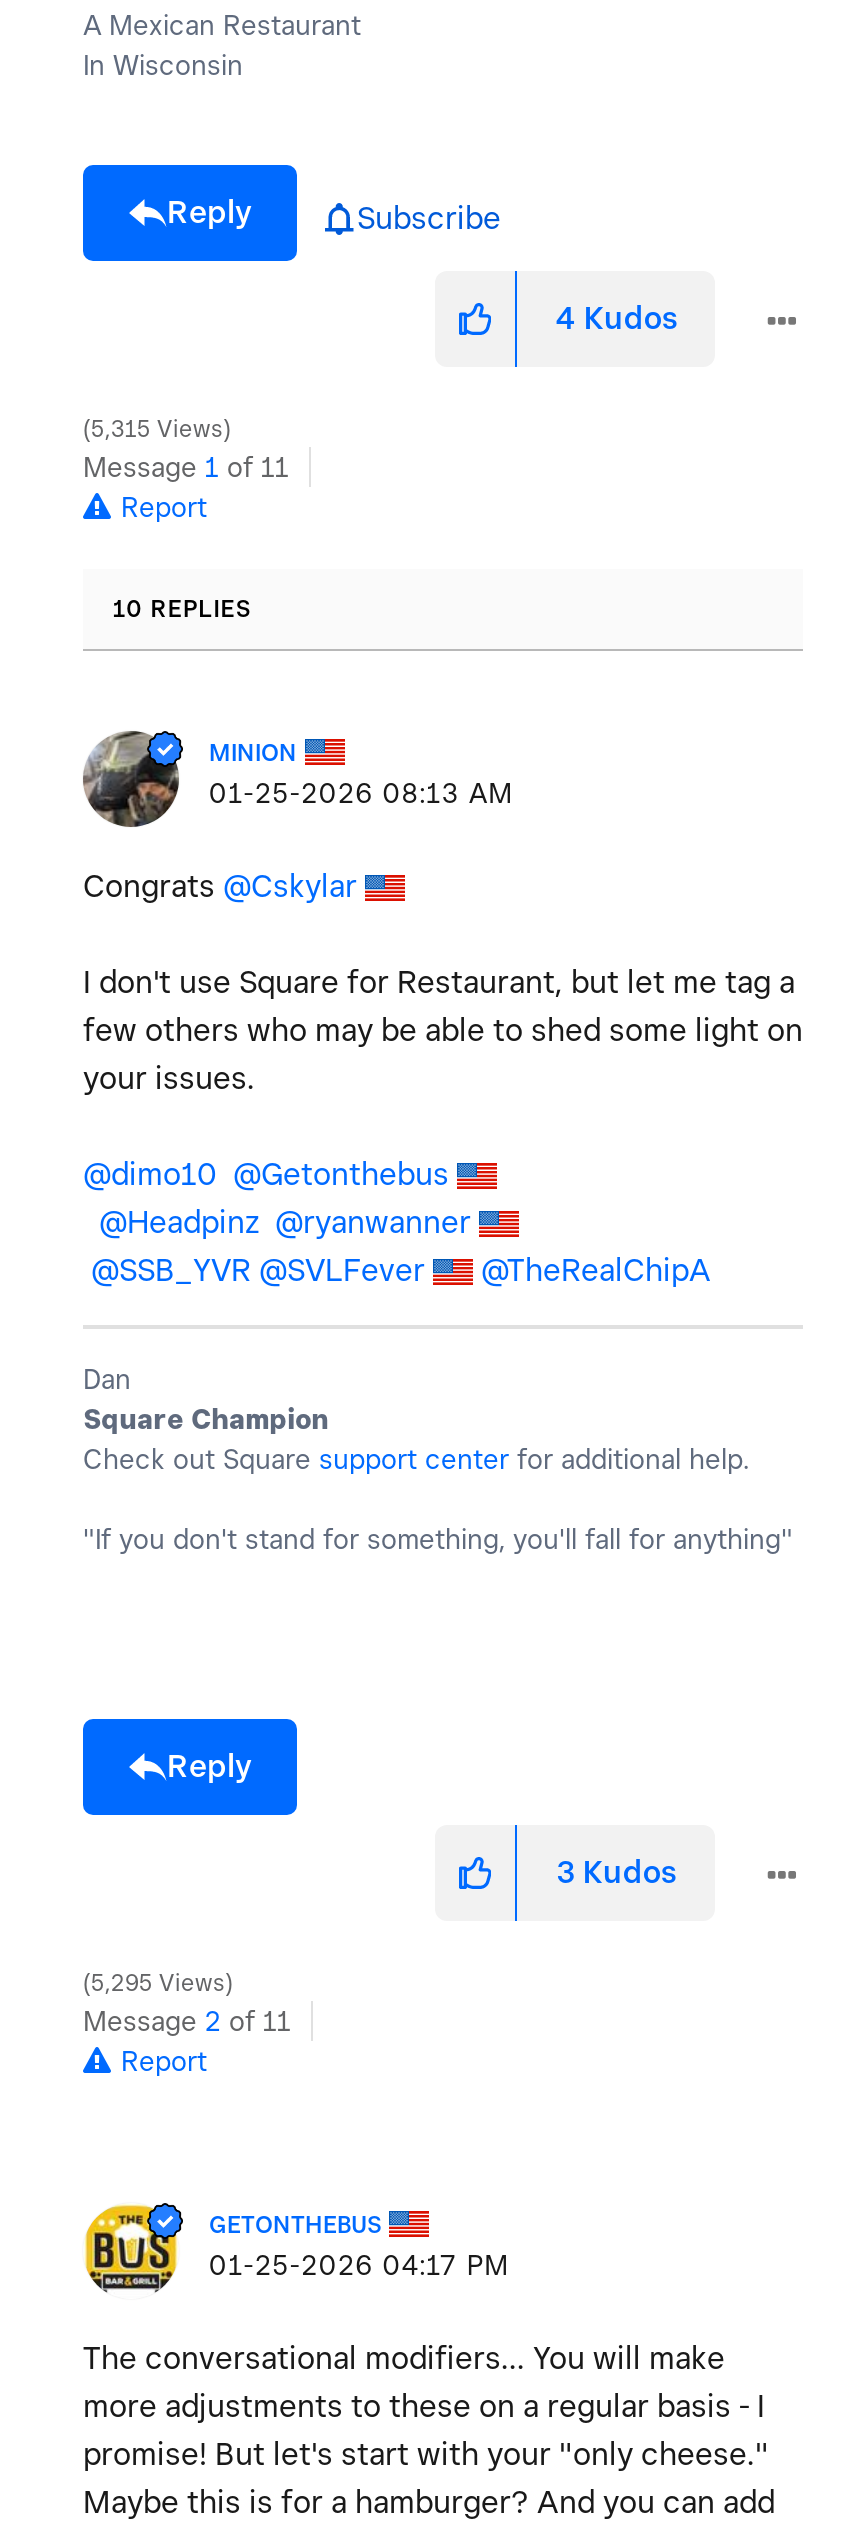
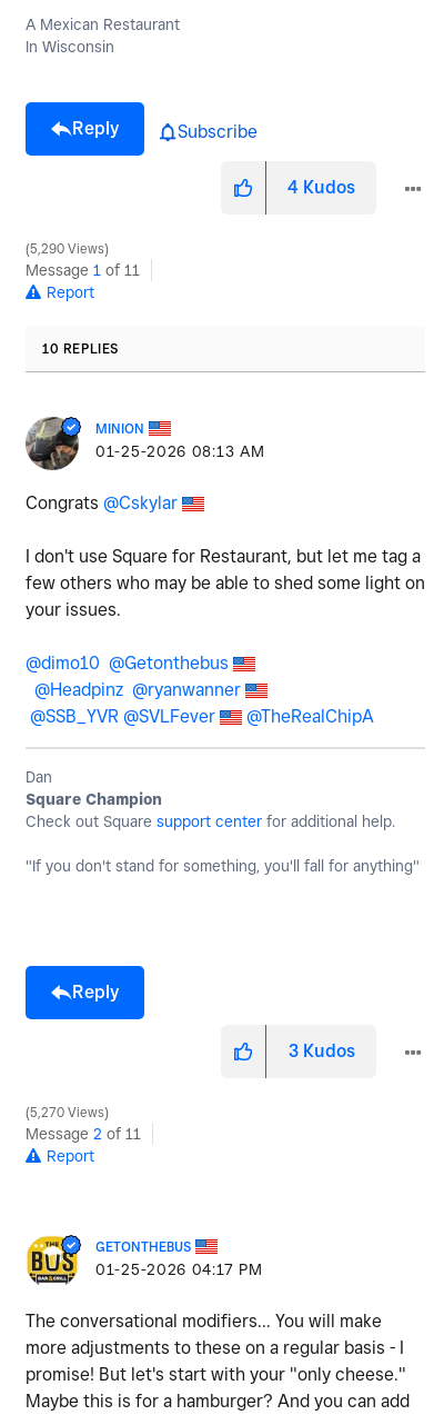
- 5,315 Views
+ 5,290 Views

- 5,295 Views
+ 5,270 Views
